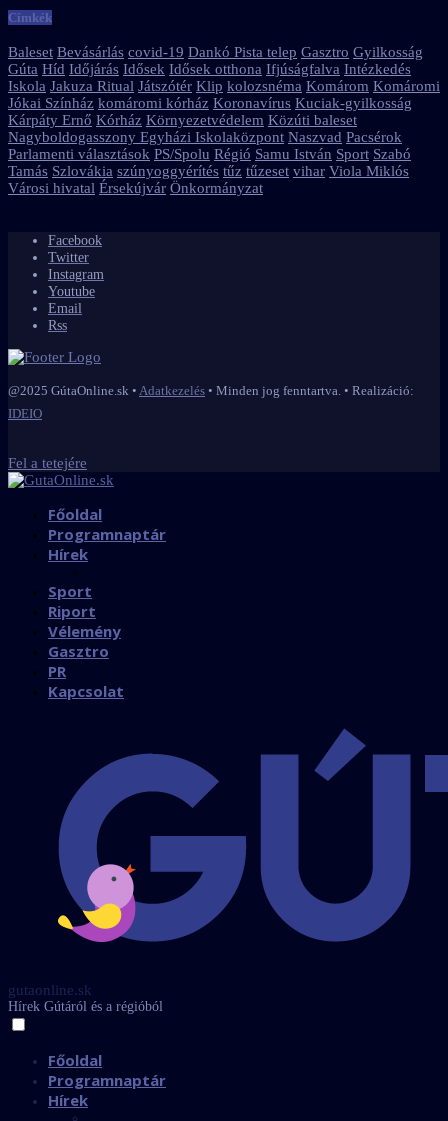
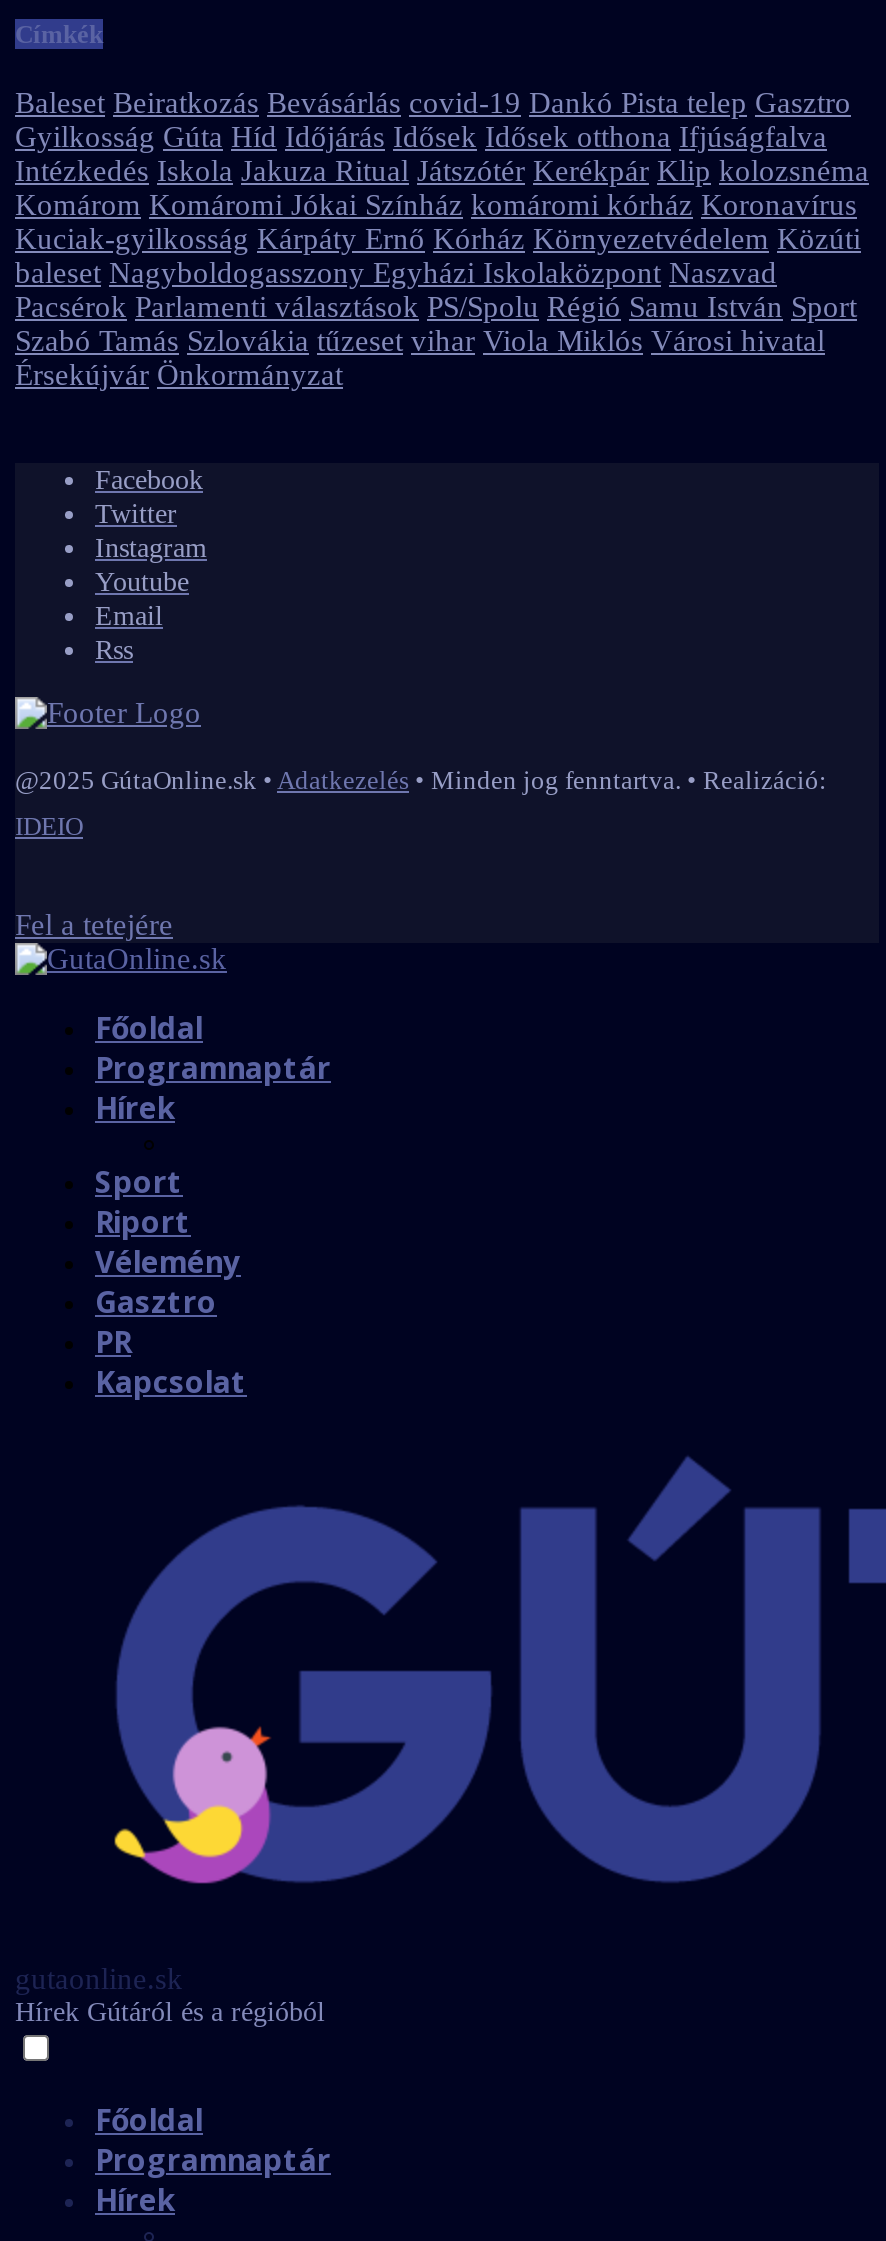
- Baleset Bevásárlás covid-19 Dankó Pista telep Gasztro Gyilkosság
- Gúta Híd Időjárás Idősek Idősek otthona Ifjúságfalva Intézkedés
- Iskola Jakuza Ritual Játszótér Klip kolozsnéma Komárom Komáromi
- Jókai Színház komáromi kórház Koronavírus Kuciak-gyilkosság
- Kárpáty Ernő Kórház Környezetvédelem Közúti baleset
- Nagyboldogasszony Egyházi Iskolaközpont Naszvad Pacsérok
- Parlamenti választások PS/Spolu Régió Samu István Sport Szabó
- Tamás Szlovákia szúnyoggyérítés tűz tűzeset vihar Viola Miklós
- Városi hivatal Érsekújvár Önkormányzat
+ Baleset Beiratkozás Bevásárlás covid-19 Dankó Pista telep Gasztro
+ Gyilkosság Gúta Híd Időjárás Idősek Idősek otthona Ifjúságfalva
+ Intézkedés Iskola Jakuza Ritual Játszótér Kerékpár Klip kolozsnéma
+ Komárom Komáromi Jókai Színház komáromi kórház Koronavírus
+ Kuciak-gyilkosság Kárpáty Ernő Kórház Környezetvédelem Közúti
+ baleset Nagyboldogasszony Egyházi Iskolaközpont Naszvad
+ Pacsérok Parlamenti választások PS/Spolu Régió Samu István Sport
+ Szabó Tamás Szlovákia tűzeset vihar Viola Miklós Városi hivatal
+ Érsekújvár Önkormányzat
